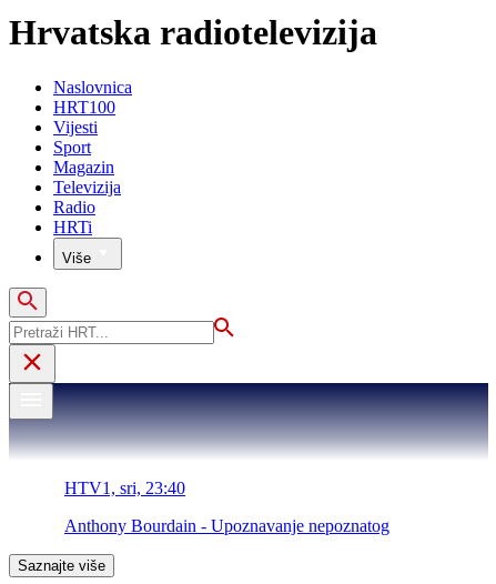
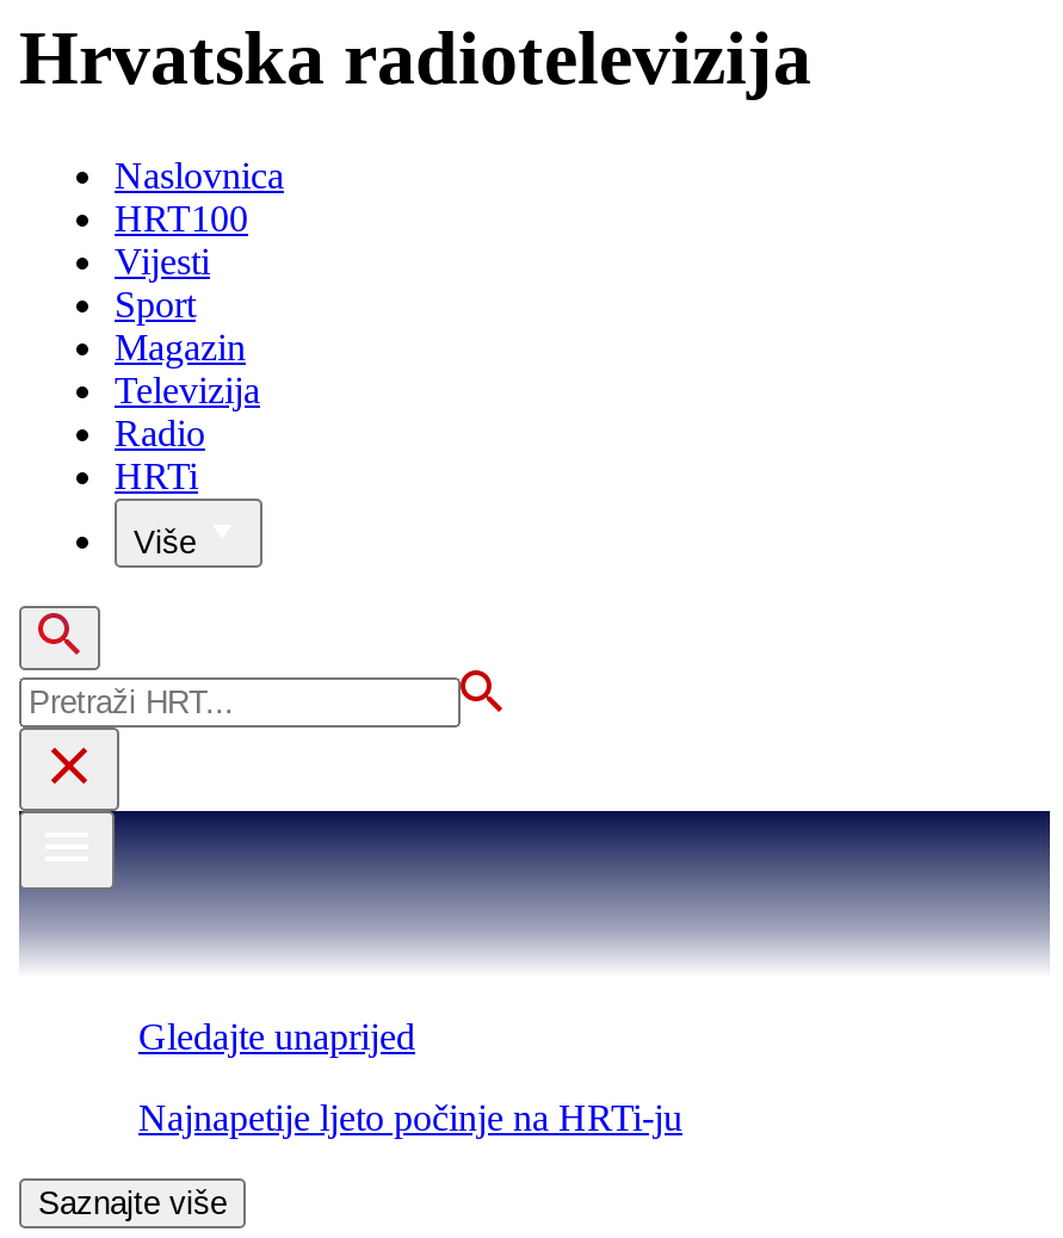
- HTV1, sri, 23:40
+ Gledajte unaprijed

- Anthony Bourdain - Upoznavanje nepoznatog
+ Najnapetije ljeto počinje na HRTi-ju
